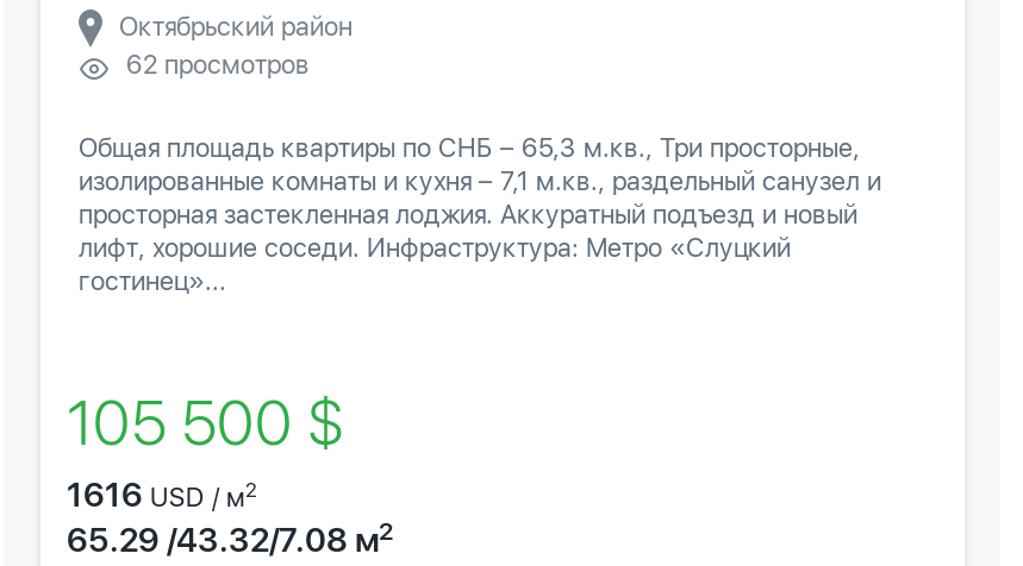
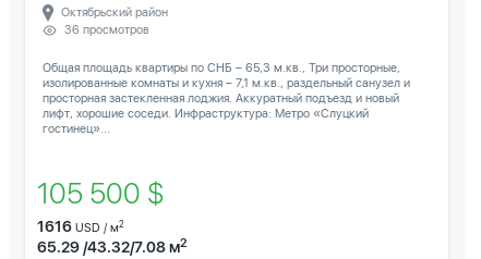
- 62 просмотров
+ 36 просмотров
